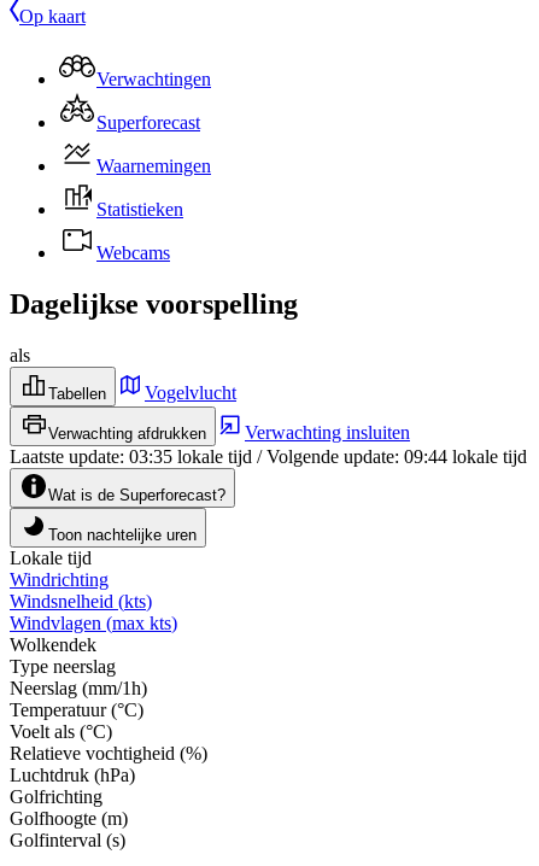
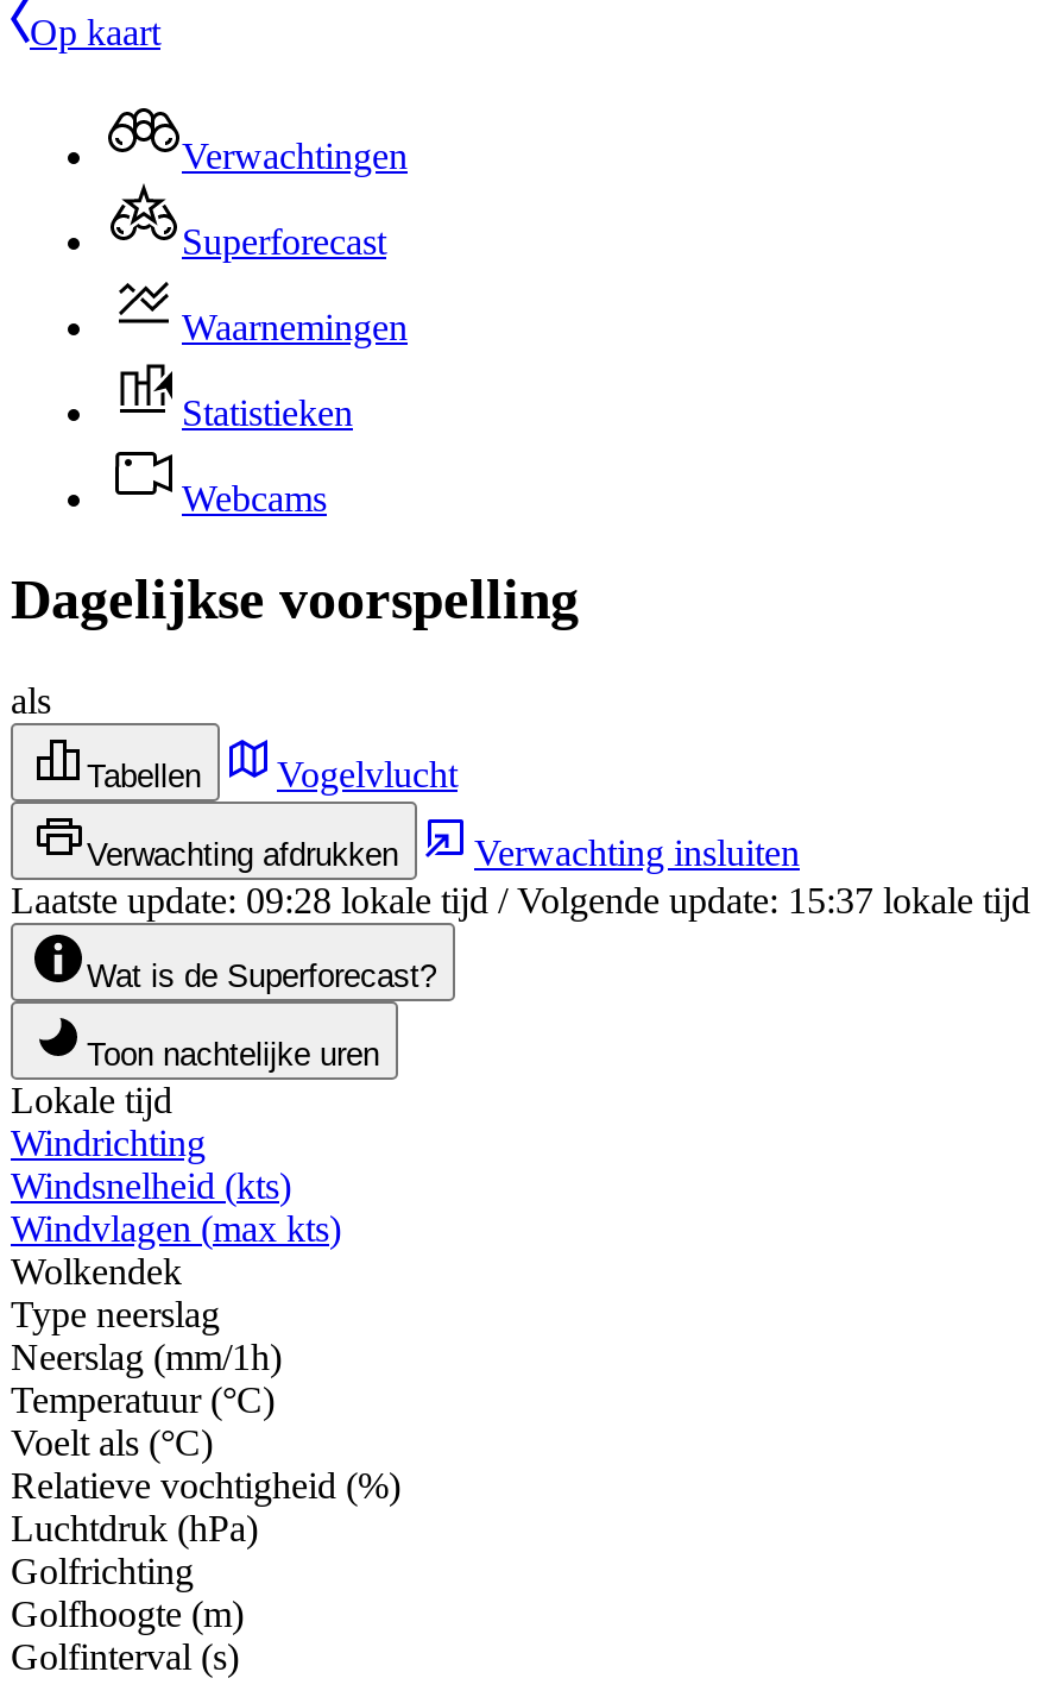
- Laatste update:03:35 lokale tijd / Volgende update: 09:44 lokale tijd
+ Laatste update:09:28 lokale tijd / Volgende update: 15:37 lokale tijd
